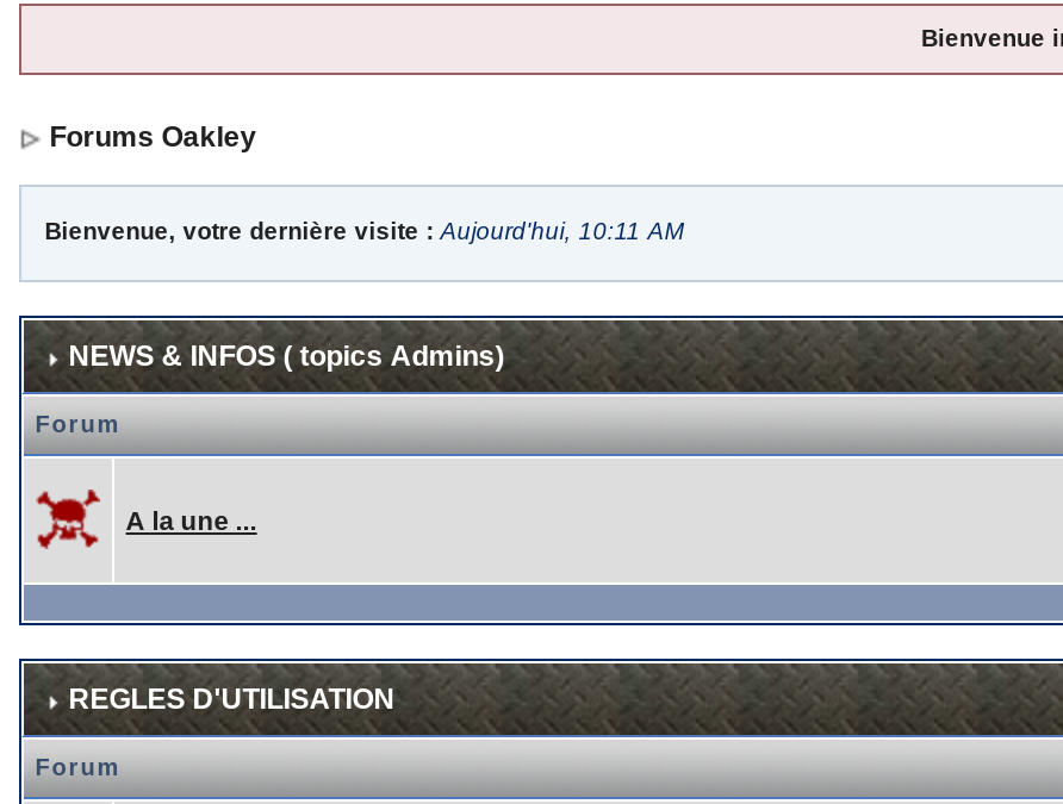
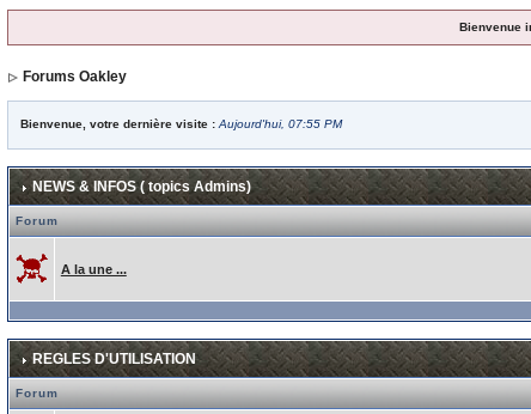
- Bienvenue, votre dernière visite : Aujourd'hui, 10:11 AM
+ Bienvenue, votre dernière visite : Aujourd'hui, 07:55 PM
